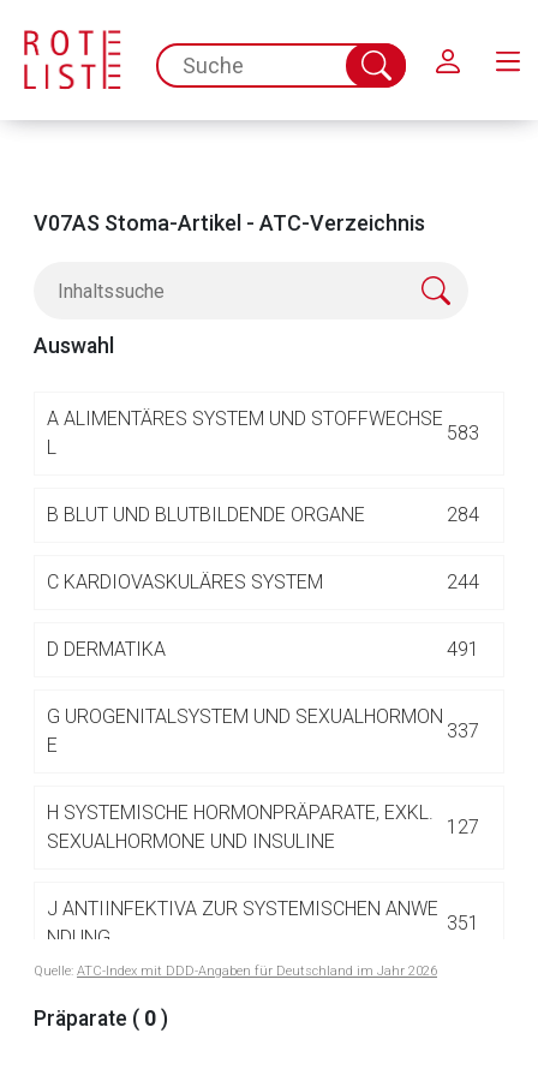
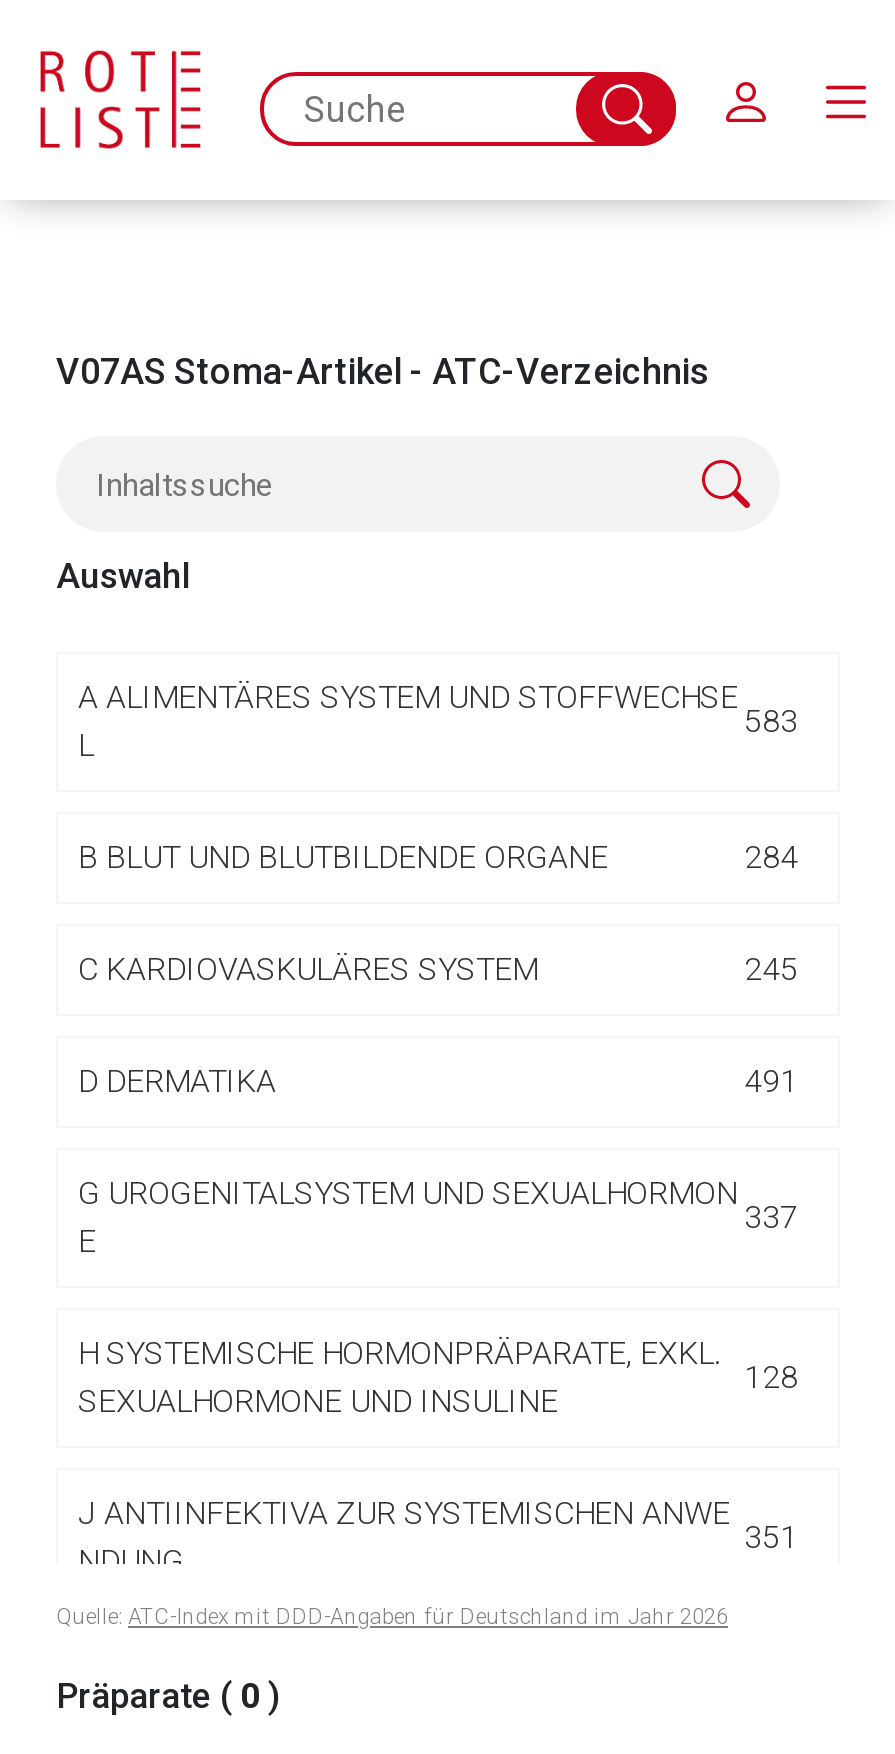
- 244
+ 245

- 127
+ 128
